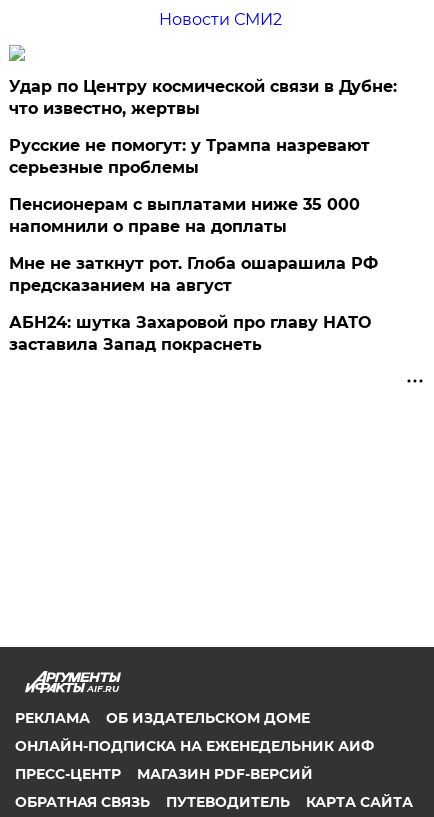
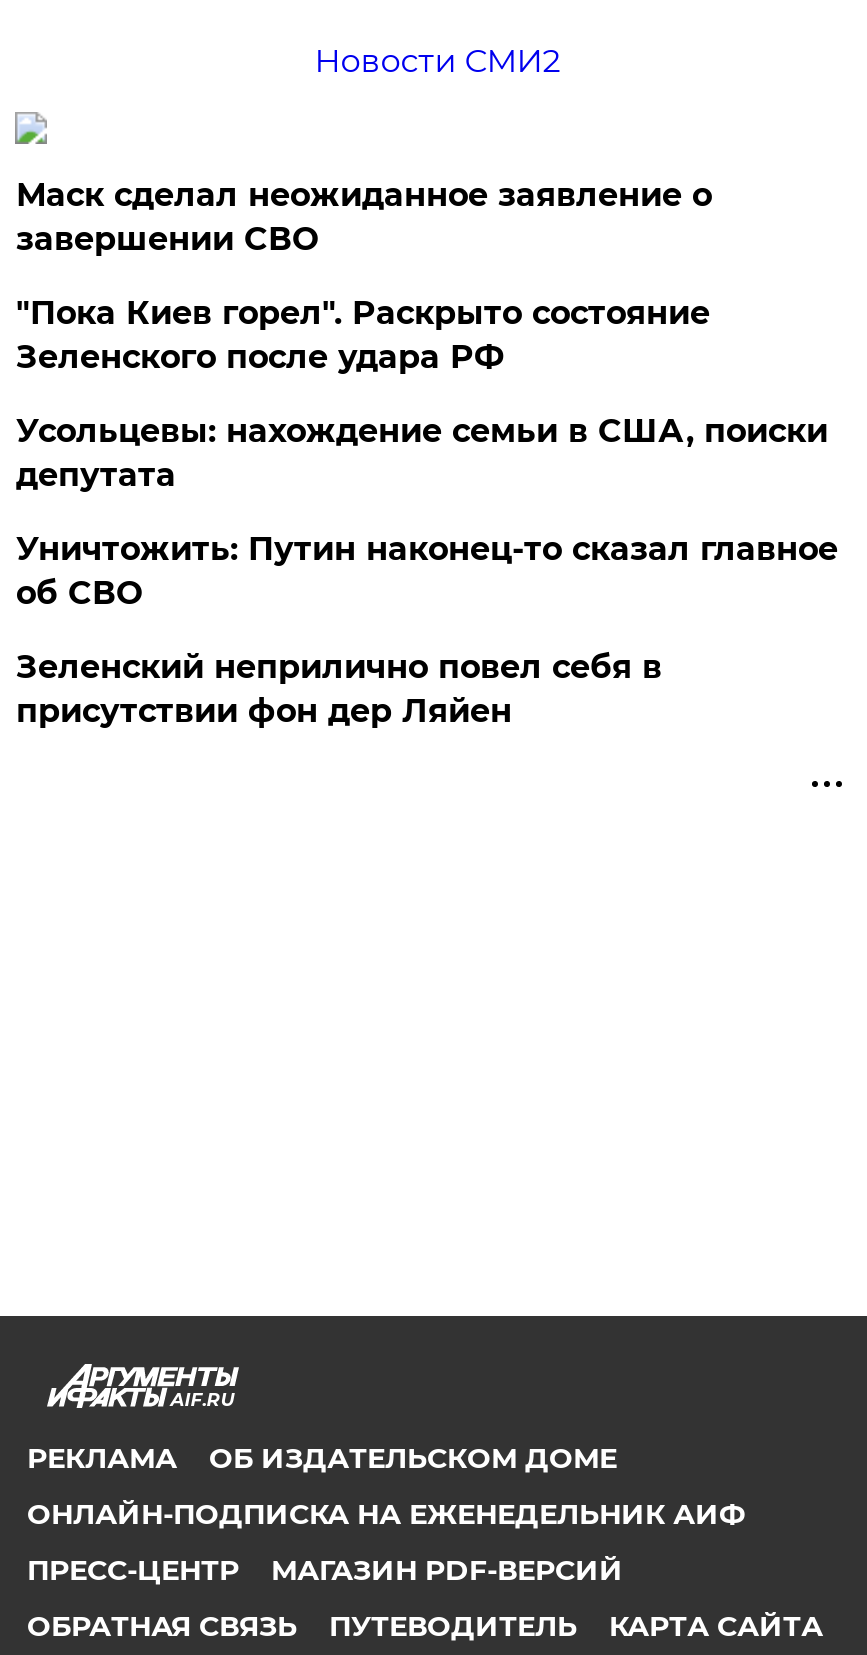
- Удар по Центру космической связи в Дубне:
- что известно, жертвы
+ Маск сделал неожиданное заявление о
+ завершении СВО

- Русские не помогут: у Трампа назревают
- серьезные проблемы
+ "Пока Киев горел". Раскрыто состояние
+ Зеленского после удара РФ

- Пенсионерам с выплатами ниже 35 000
- напомнили о праве на доплаты
+ Усольцевы: нахождение семьи в США, поиски
+ депутата

- Мне не заткнут рот. Глоба ошарашила РФ
- предсказанием на август
+ Уничтожить: Путин наконец-то сказал главное
+ об СВО

- АБН24: шутка Захаровой про главу НАТО
- заставила Запад покраснеть
+ Зеленский неприлично повел cебя в
+ присутствии фон дер Ляйен
